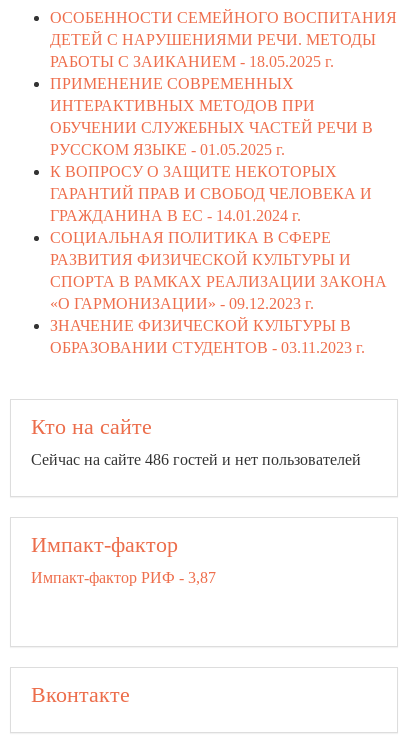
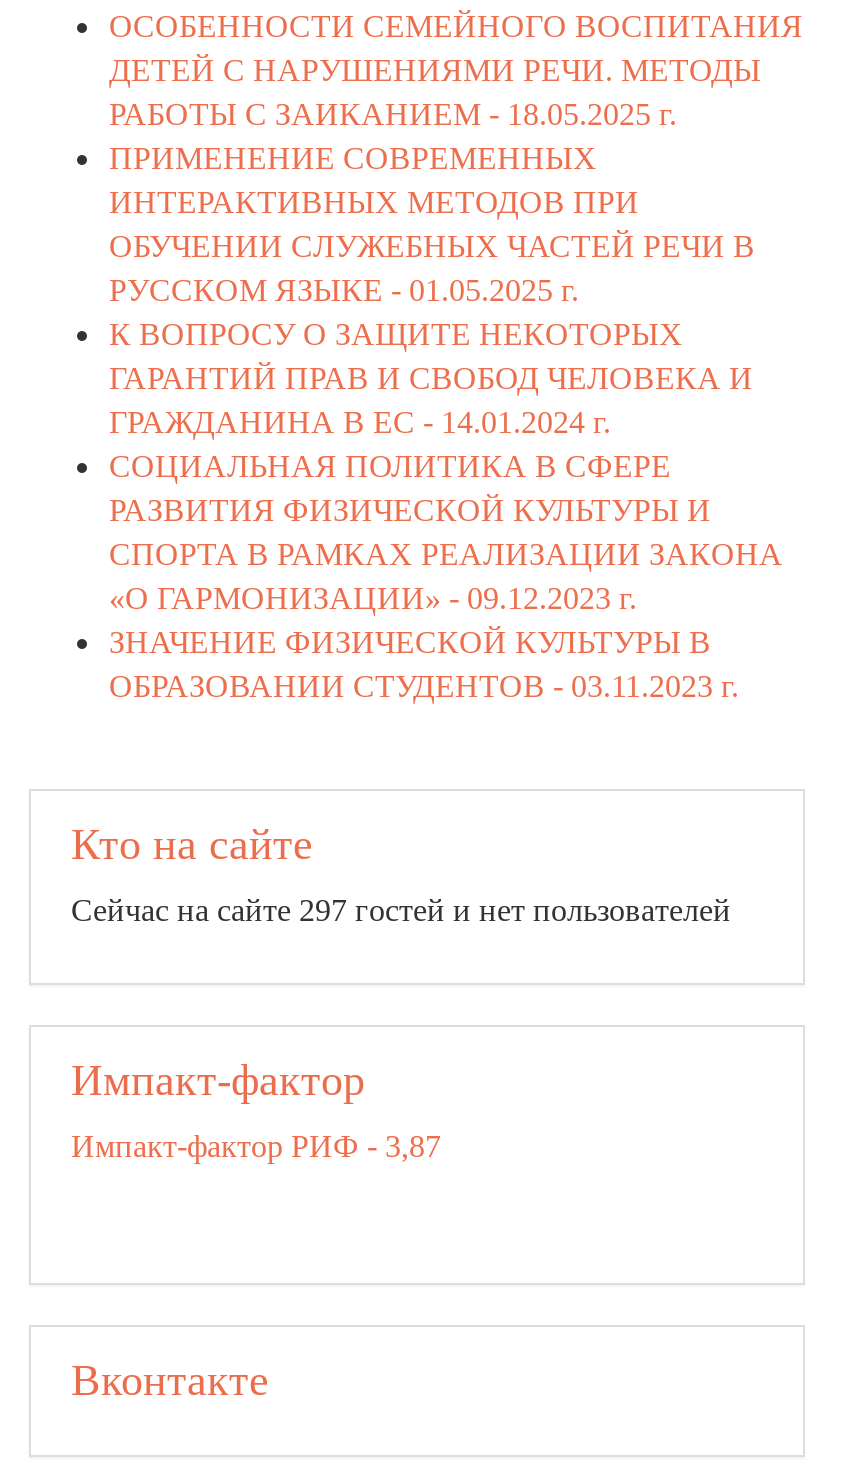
- Сейчас на сайте 486 гостей и нет пользователей
+ Сейчас на сайте 297 гостей и нет пользователей
